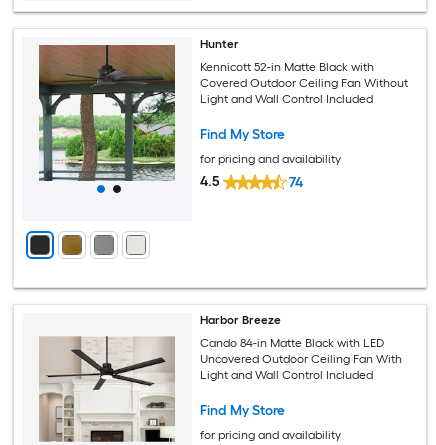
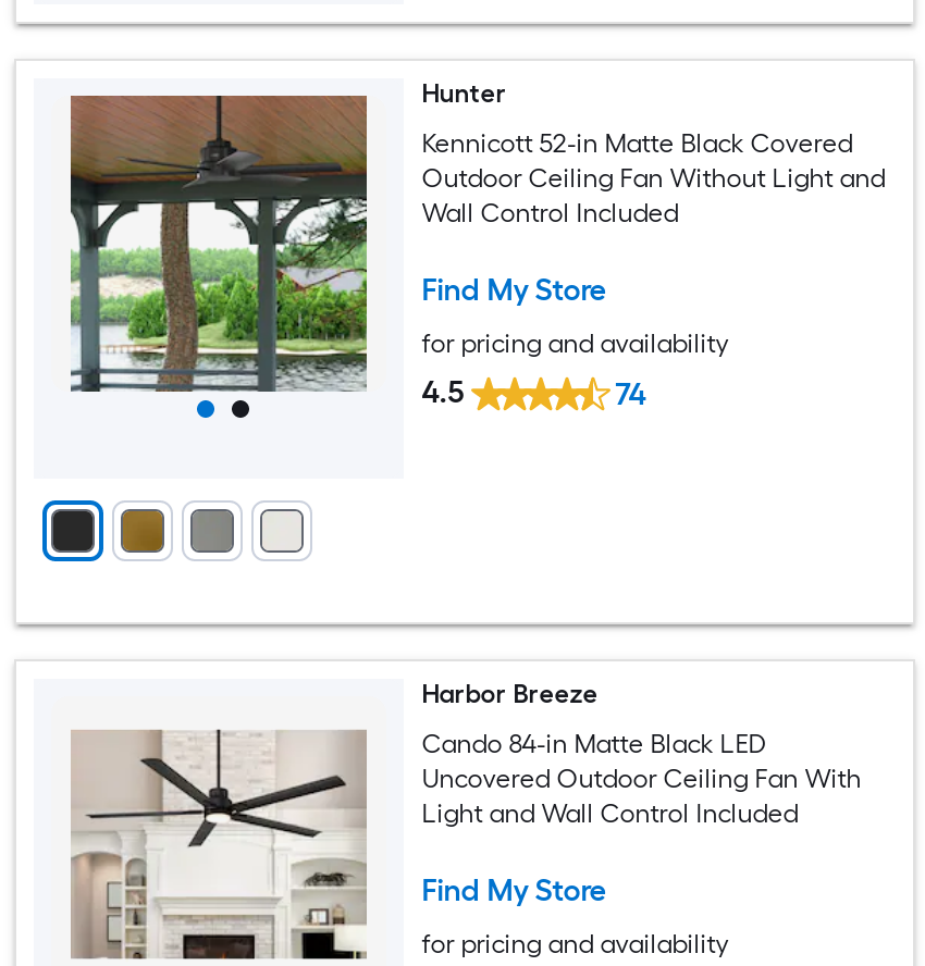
- Kennicott 52-in Matte Black with
- Covered Outdoor Ceiling Fan Without
- Light and Wall Control Included
+ Kennicott 52-in Matte Black Covered
+ Outdoor Ceiling Fan Without Light and
+ Wall Control Included

- Cando 84-in Matte Black with LED
+ Cando 84-in Matte Black LED
